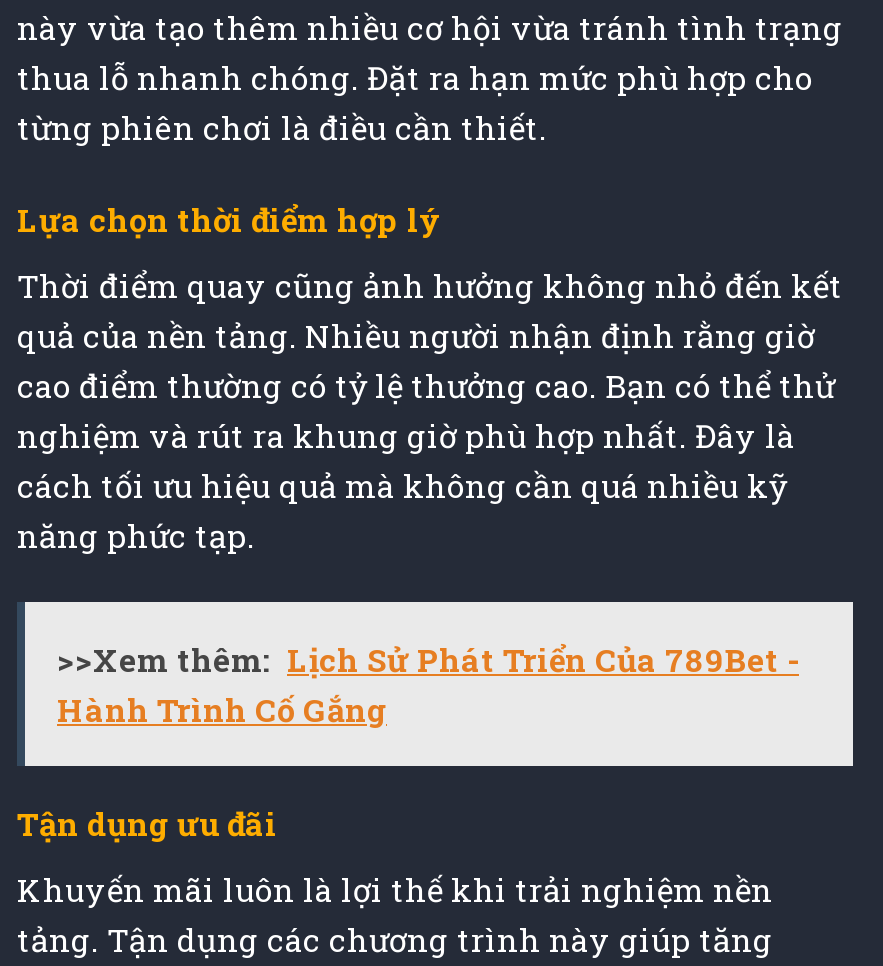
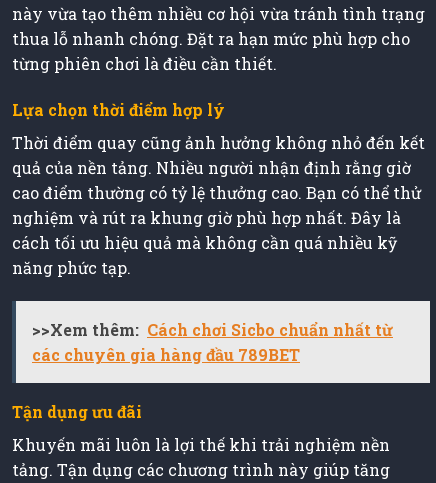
- >>Xem thêm: Lịch Sử Phát Triển Của 789Bet -
- Hành Trình Cố Gắng
+ >>Xem thêm: Cách chơi Sicbo chuẩn nhất từ
+ các chuyên gia hàng đầu 789BET
